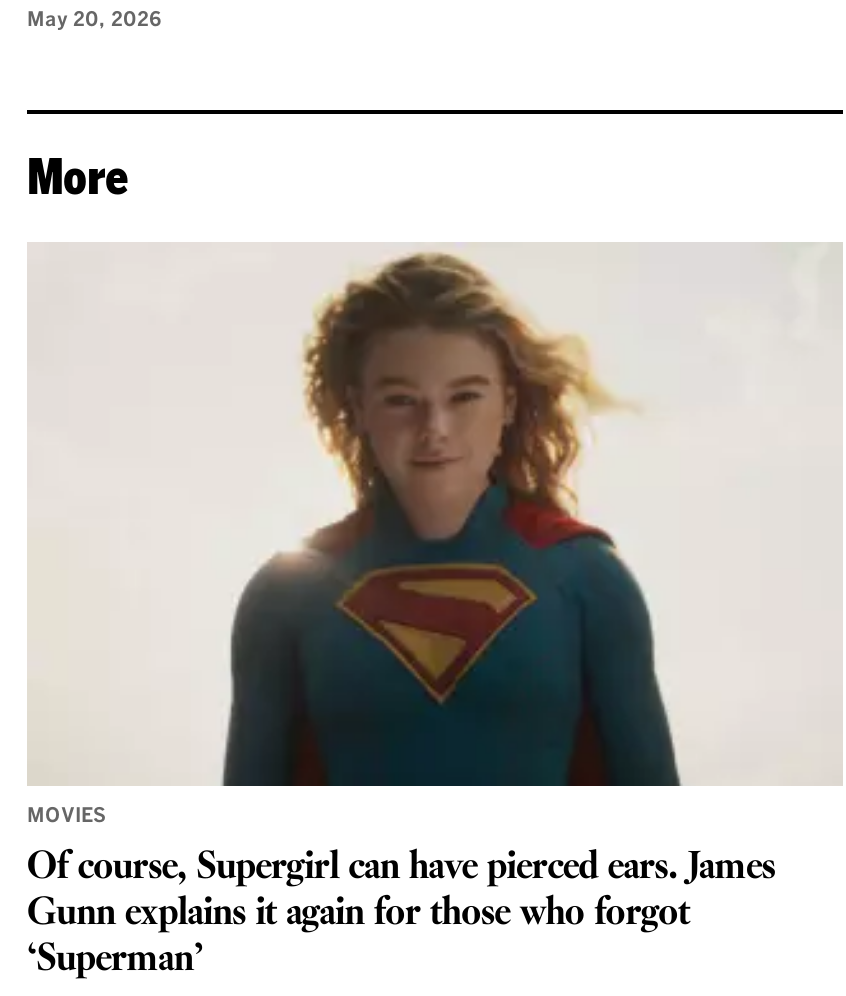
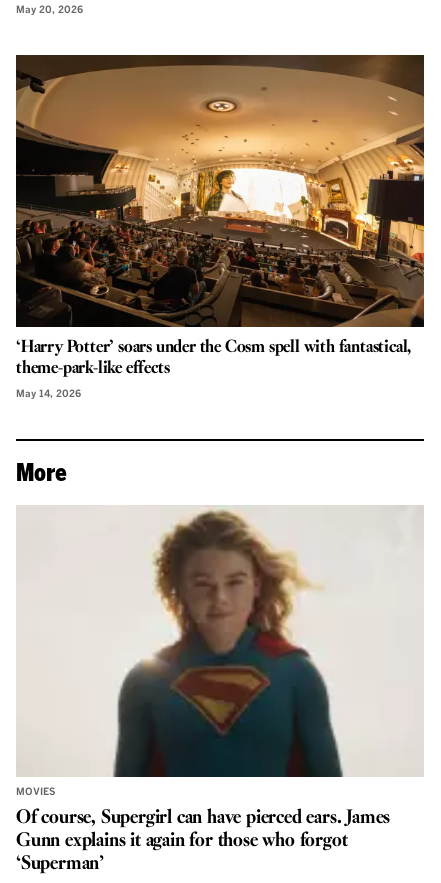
+ [image]
+ ‘Harry Potter’ soars under the Cosm spell with fantastical,
+ theme-park-like effects
+ May 14, 2026
